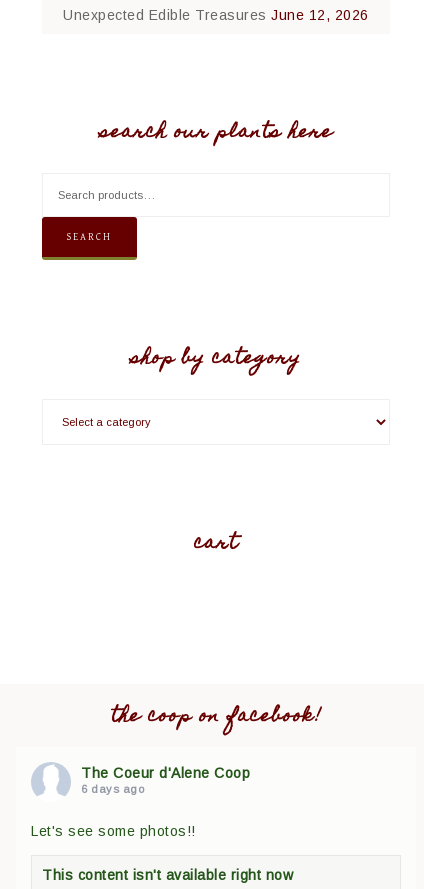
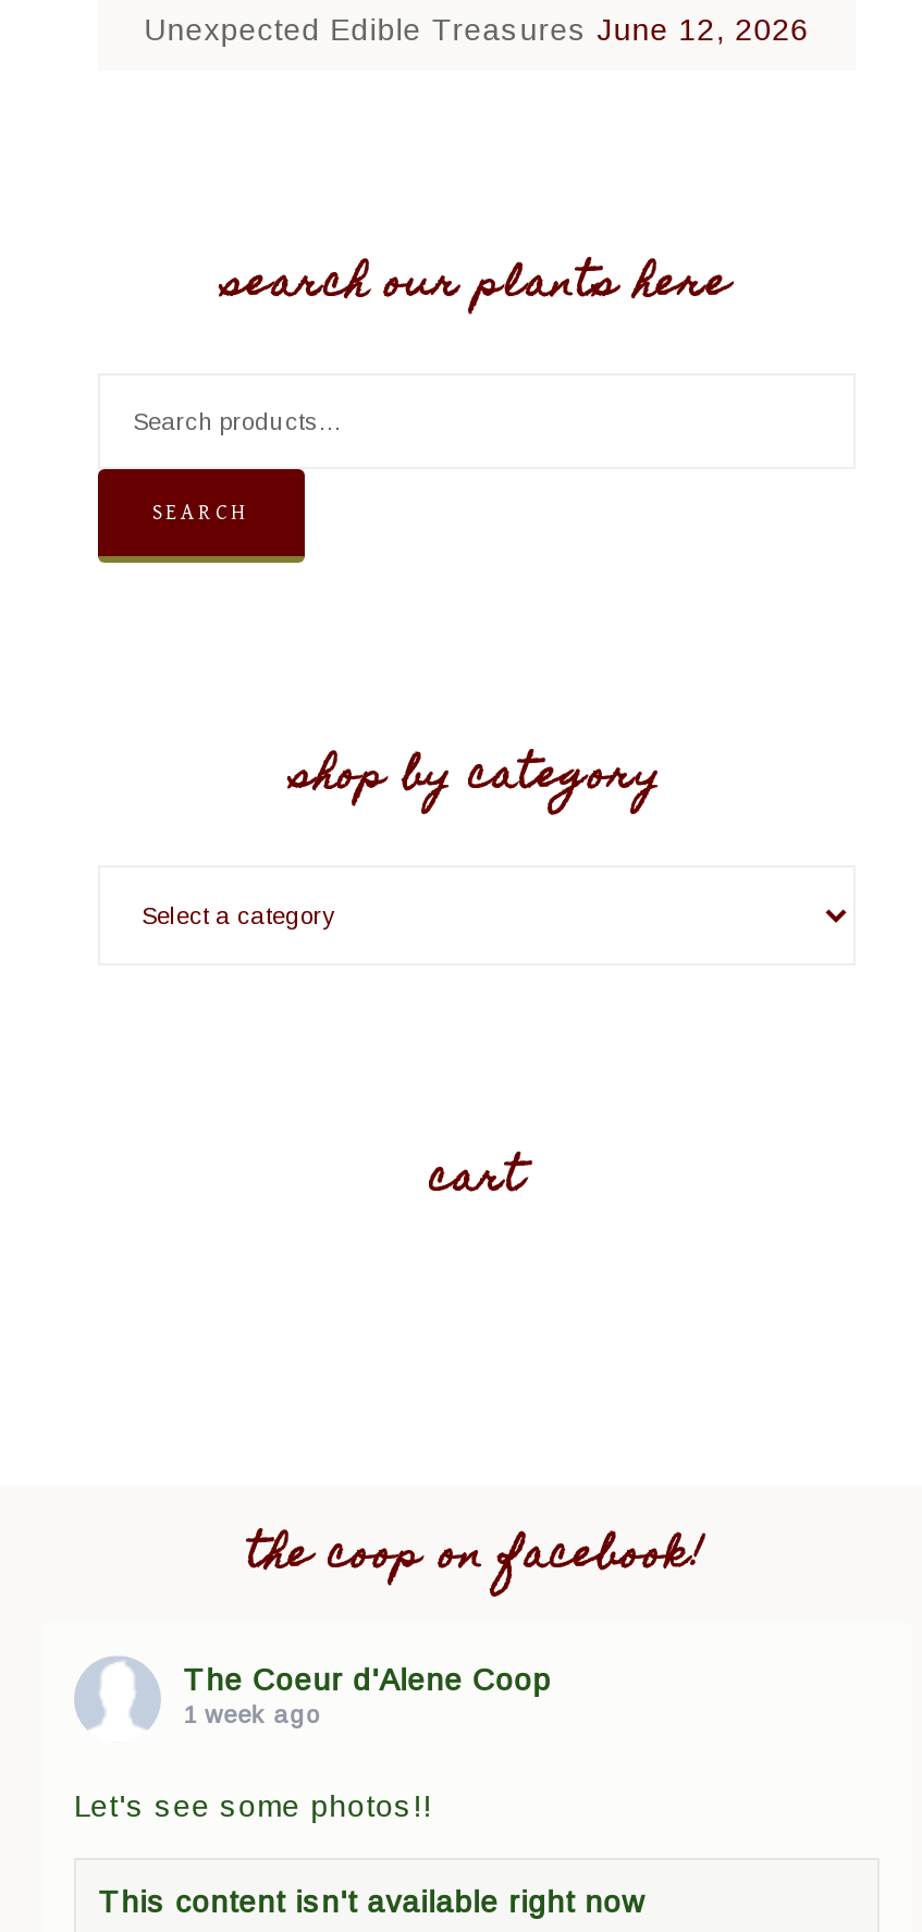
- 6 days ago
+ 1 week ago
